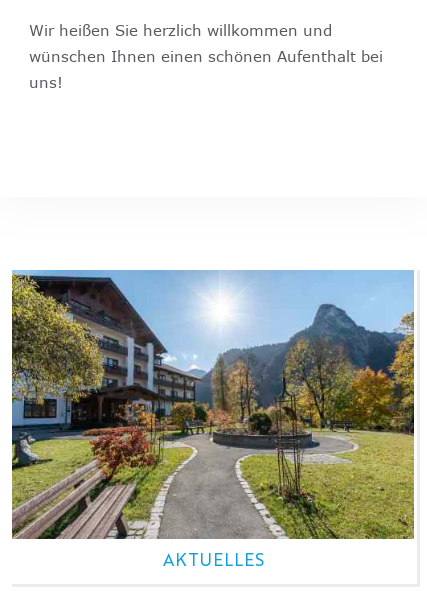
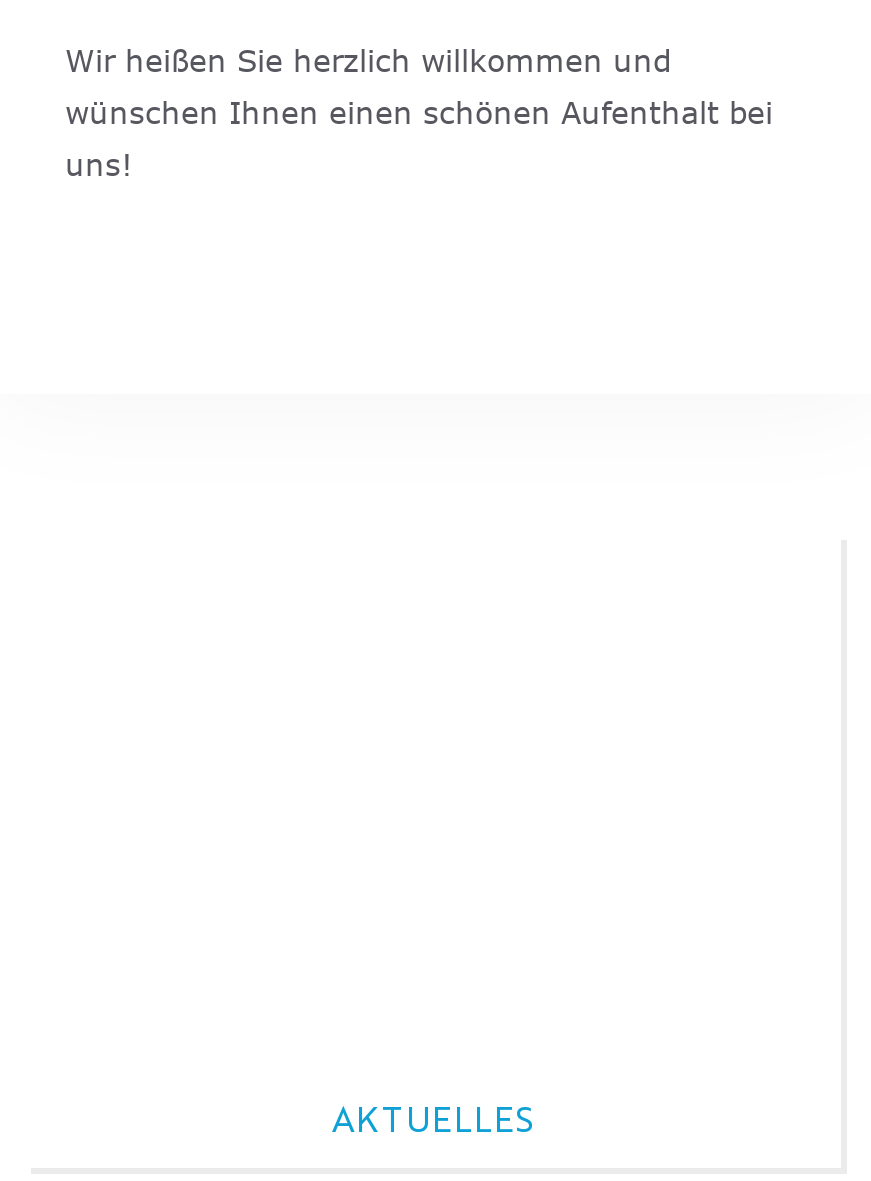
- [image]
